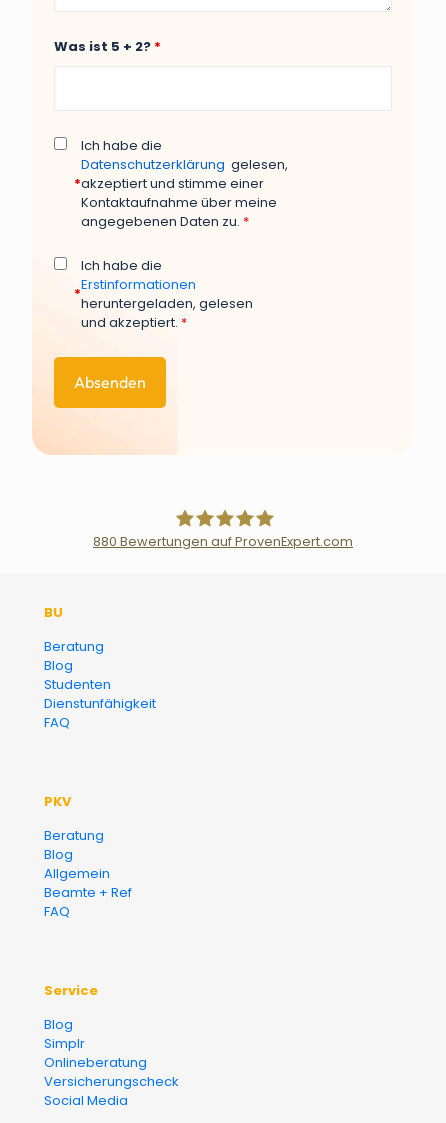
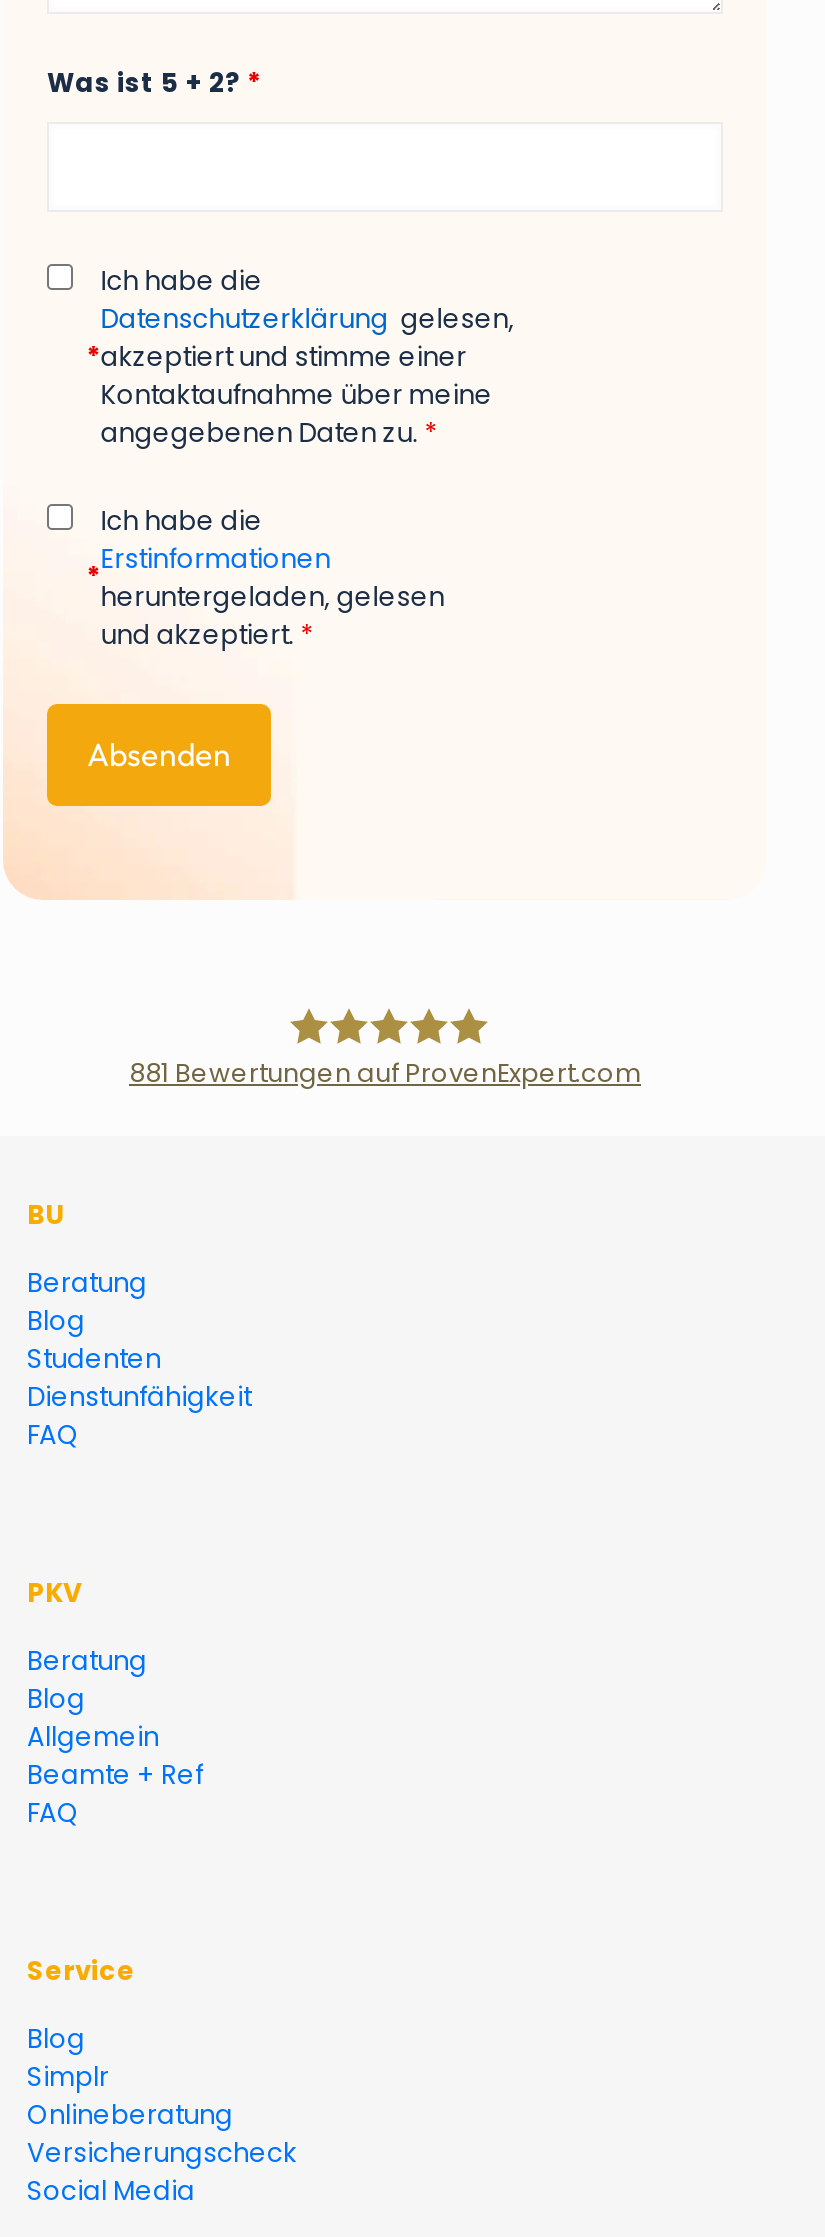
- 880 Bewertungen auf ProvenExpert.com
+ 881 Bewertungen auf ProvenExpert.com
